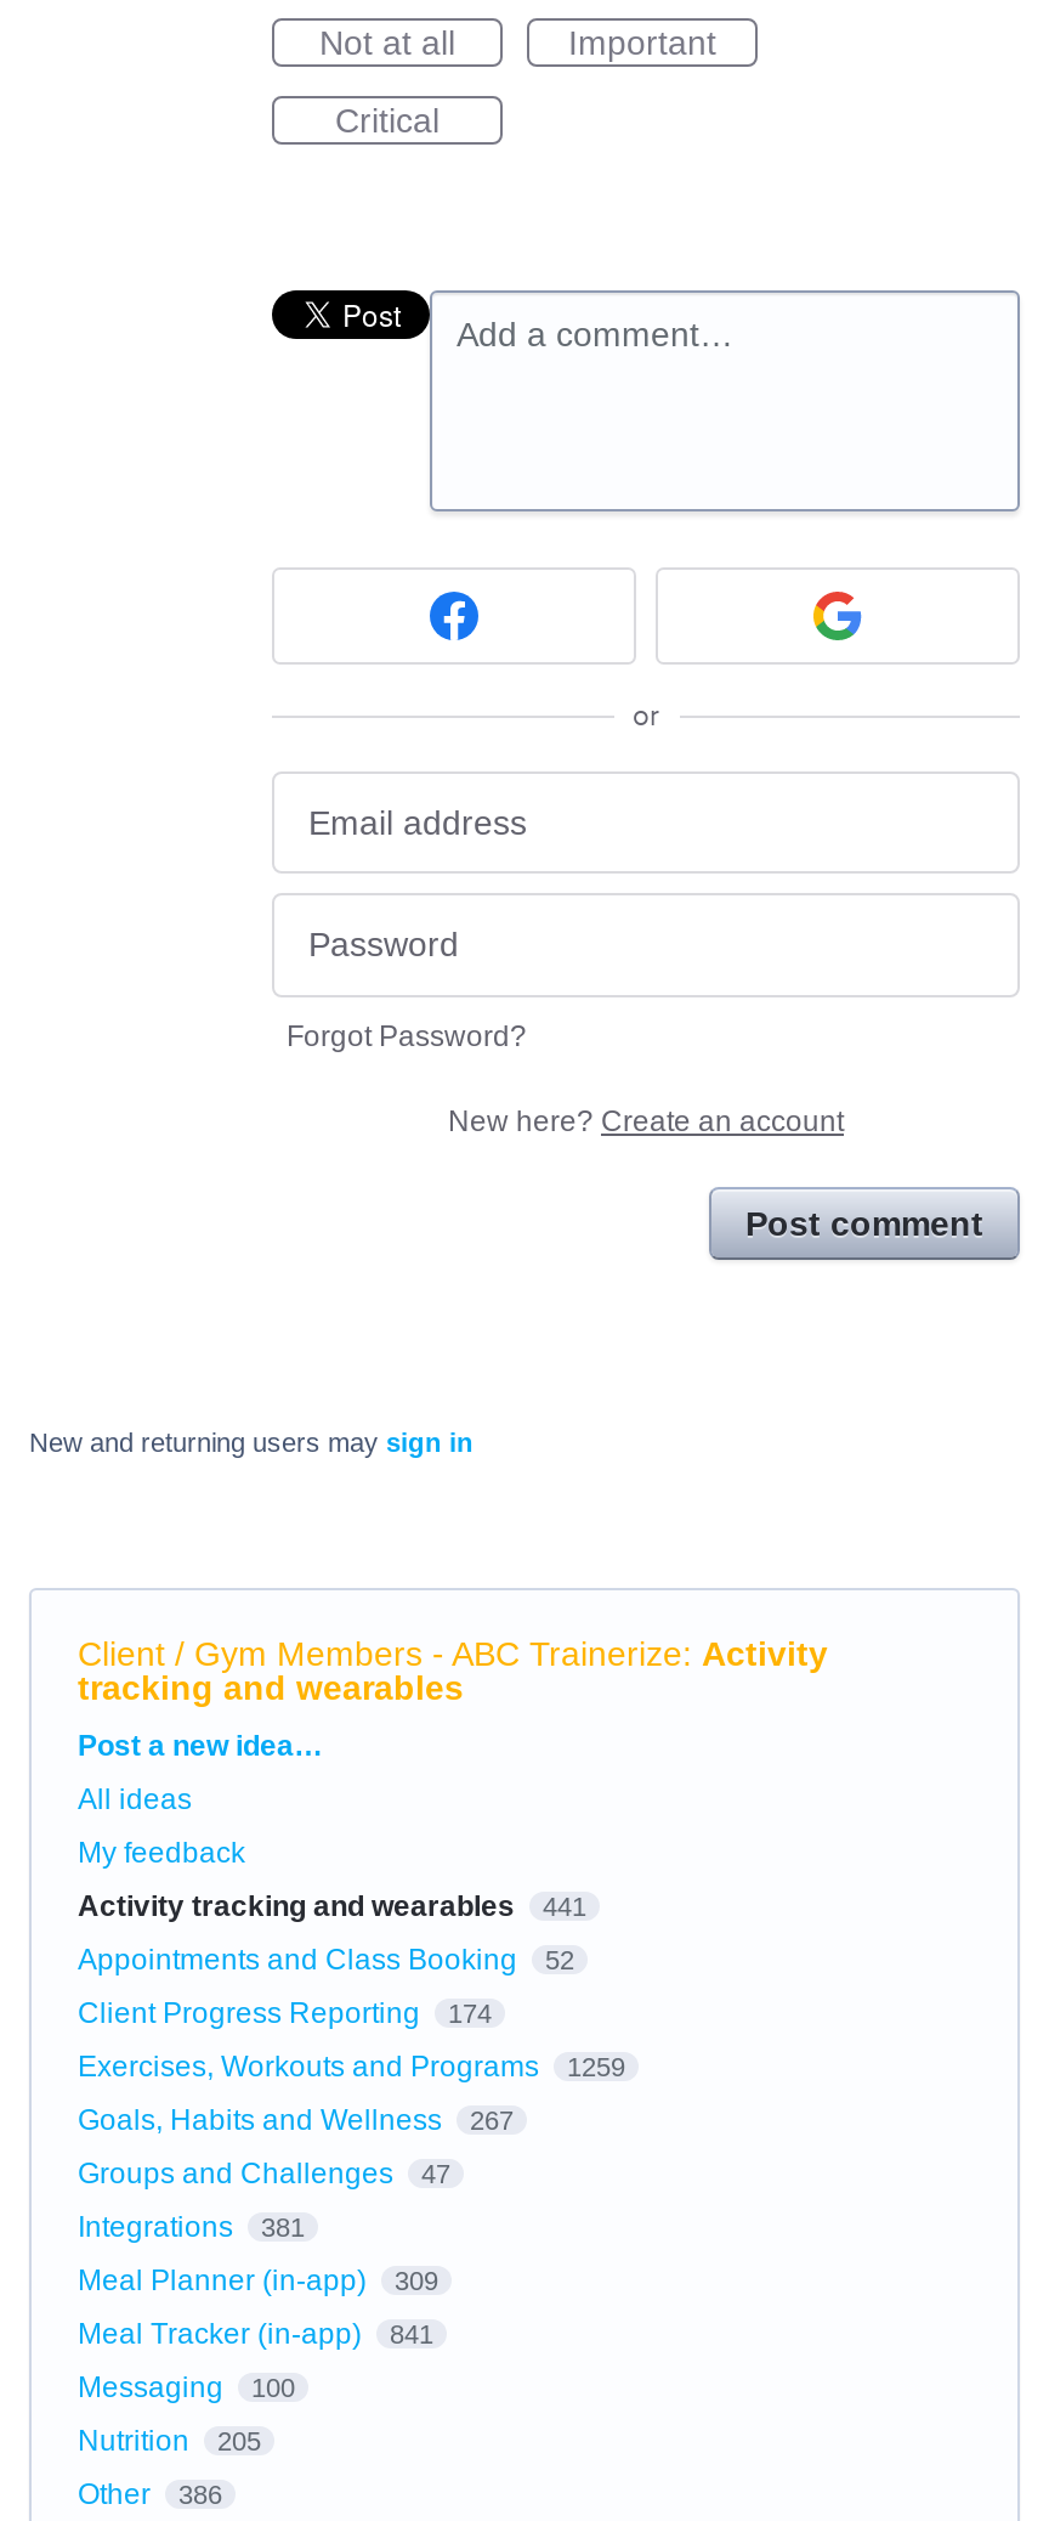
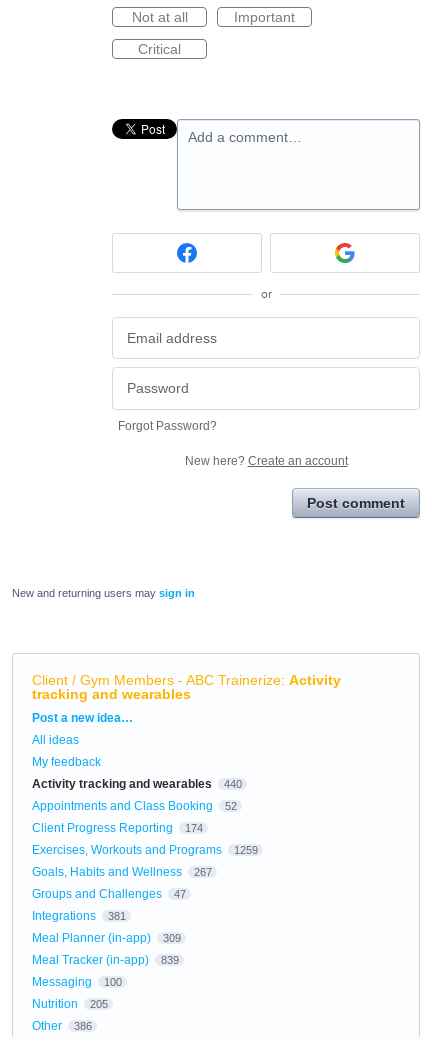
- Activity tracking and wearables 441
+ Activity tracking and wearables 440

- Meal Tracker (in-app) 841
+ Meal Tracker (in-app) 839
